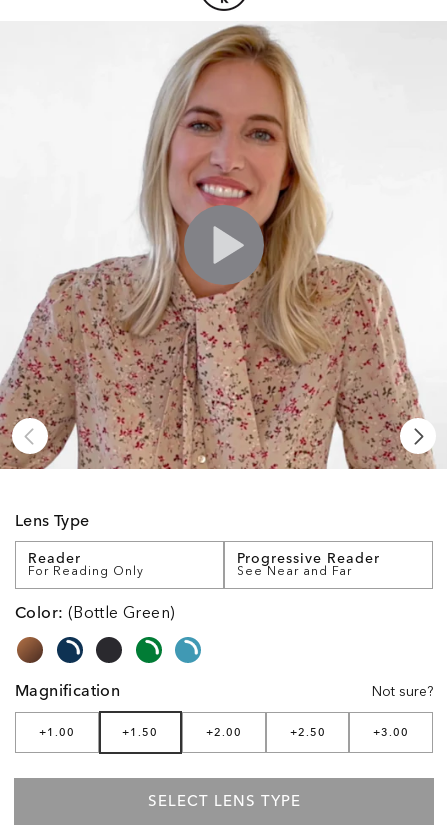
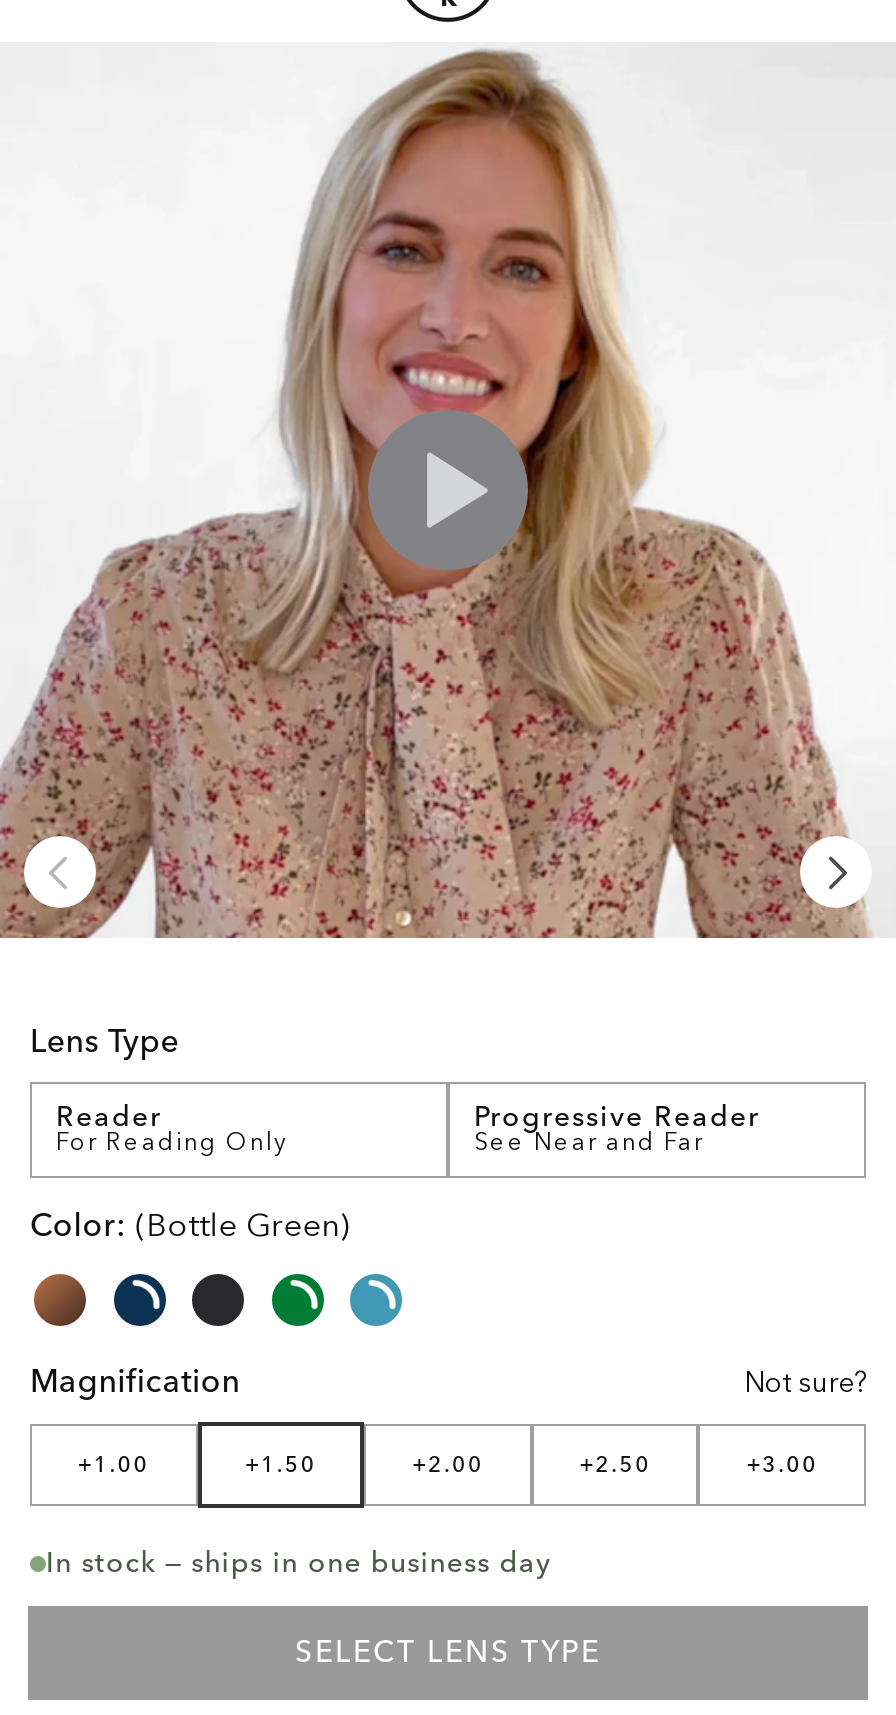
+ In stock — ships in one business day
